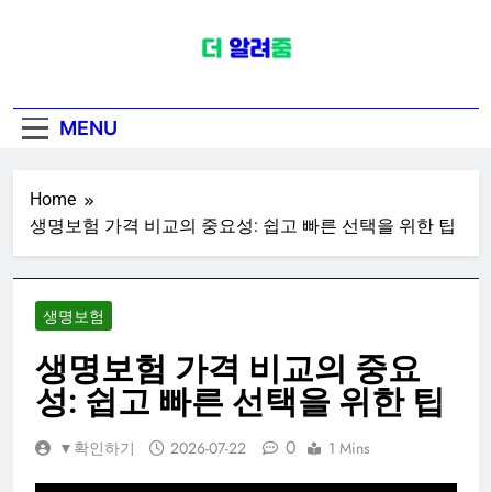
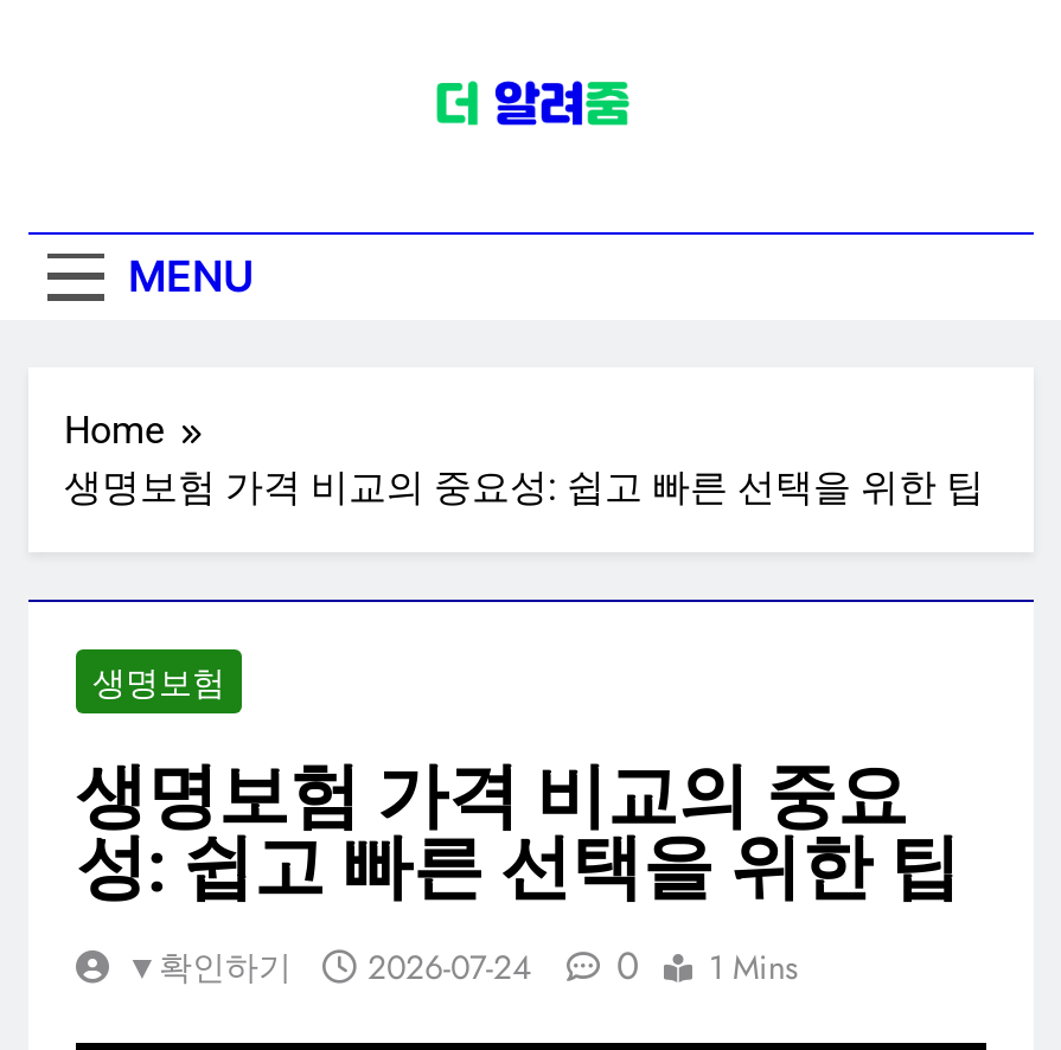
- 2026-07-22
+ 2026-07-24
